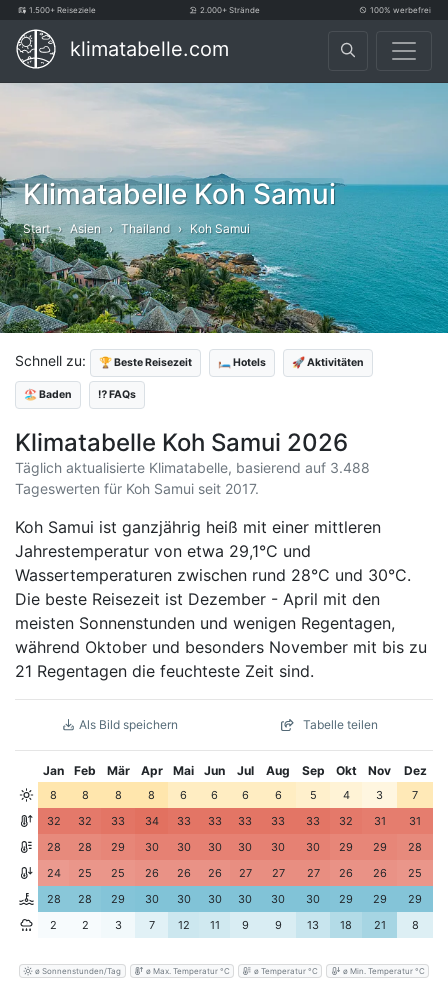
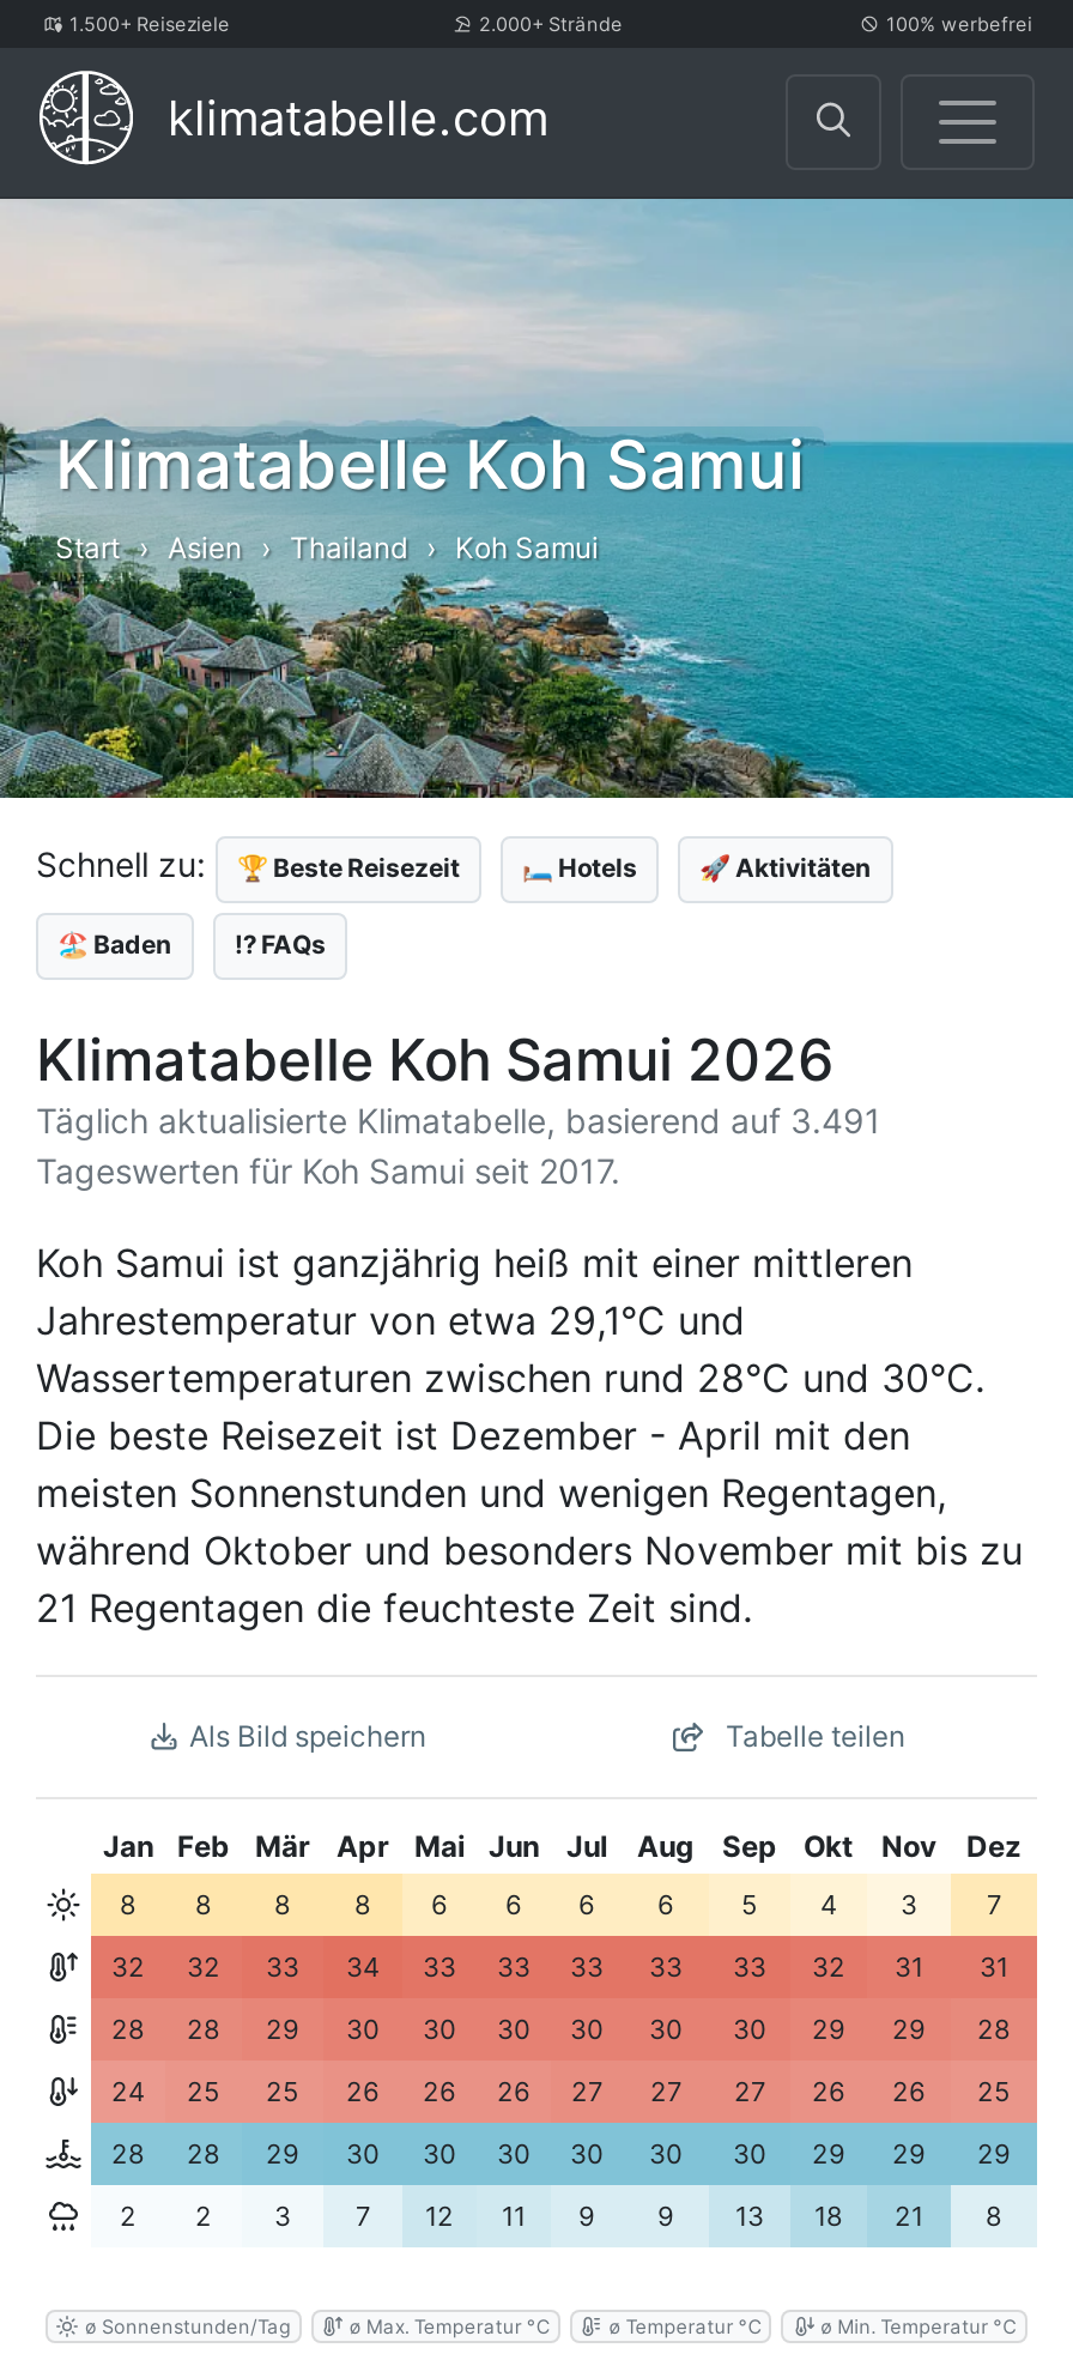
- Täglich aktualisierte Klimatabelle, basierend auf 3.488
+ Täglich aktualisierte Klimatabelle, basierend auf 3.491
